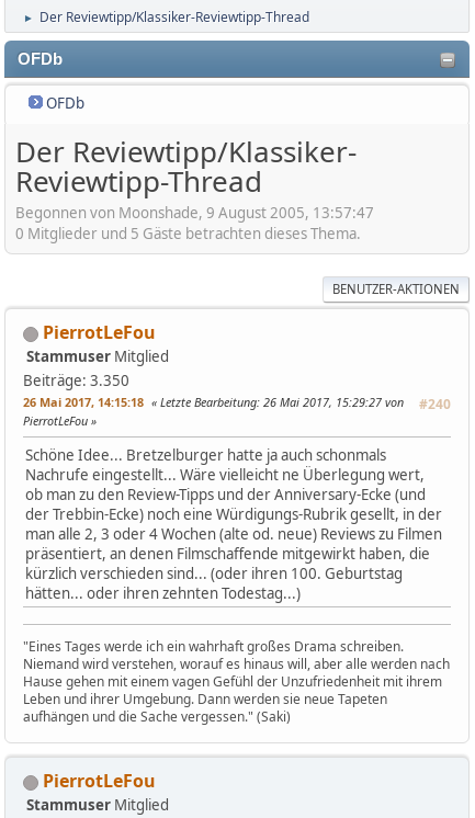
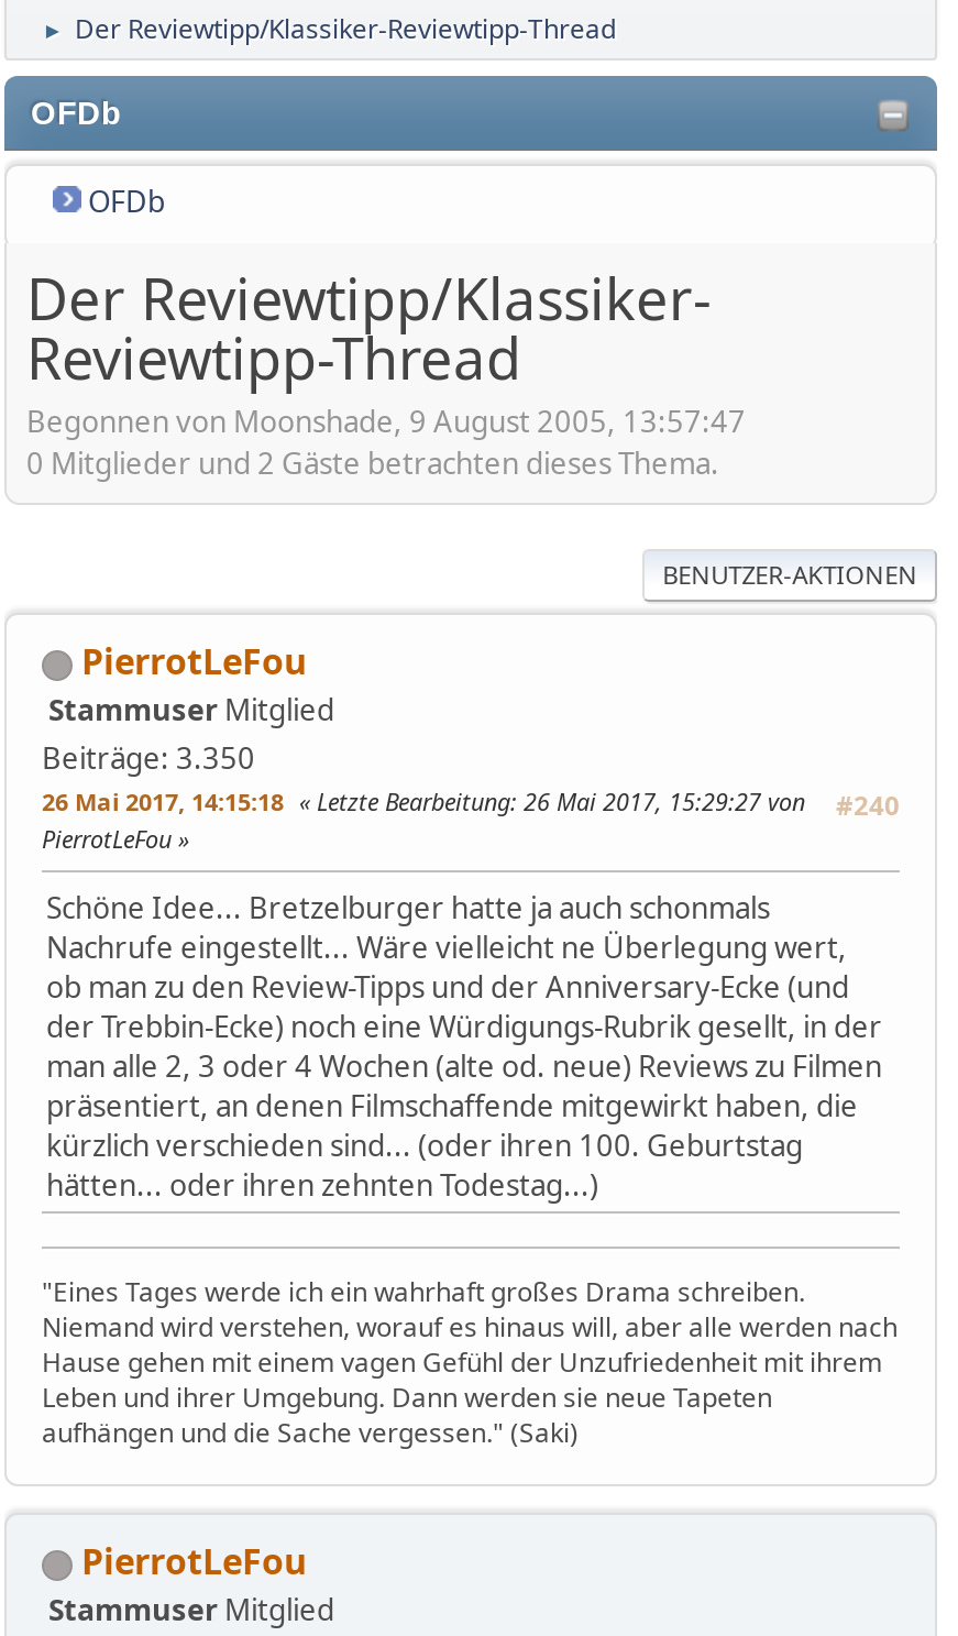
- 0 Mitglieder und 5 Gäste betrachten dieses Thema.
+ 0 Mitglieder und 2 Gäste betrachten dieses Thema.
